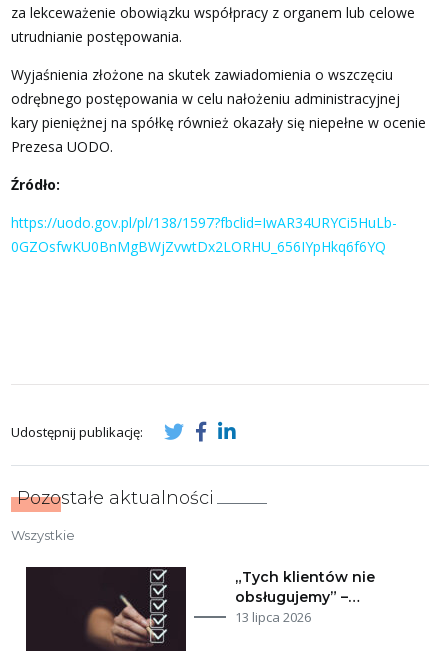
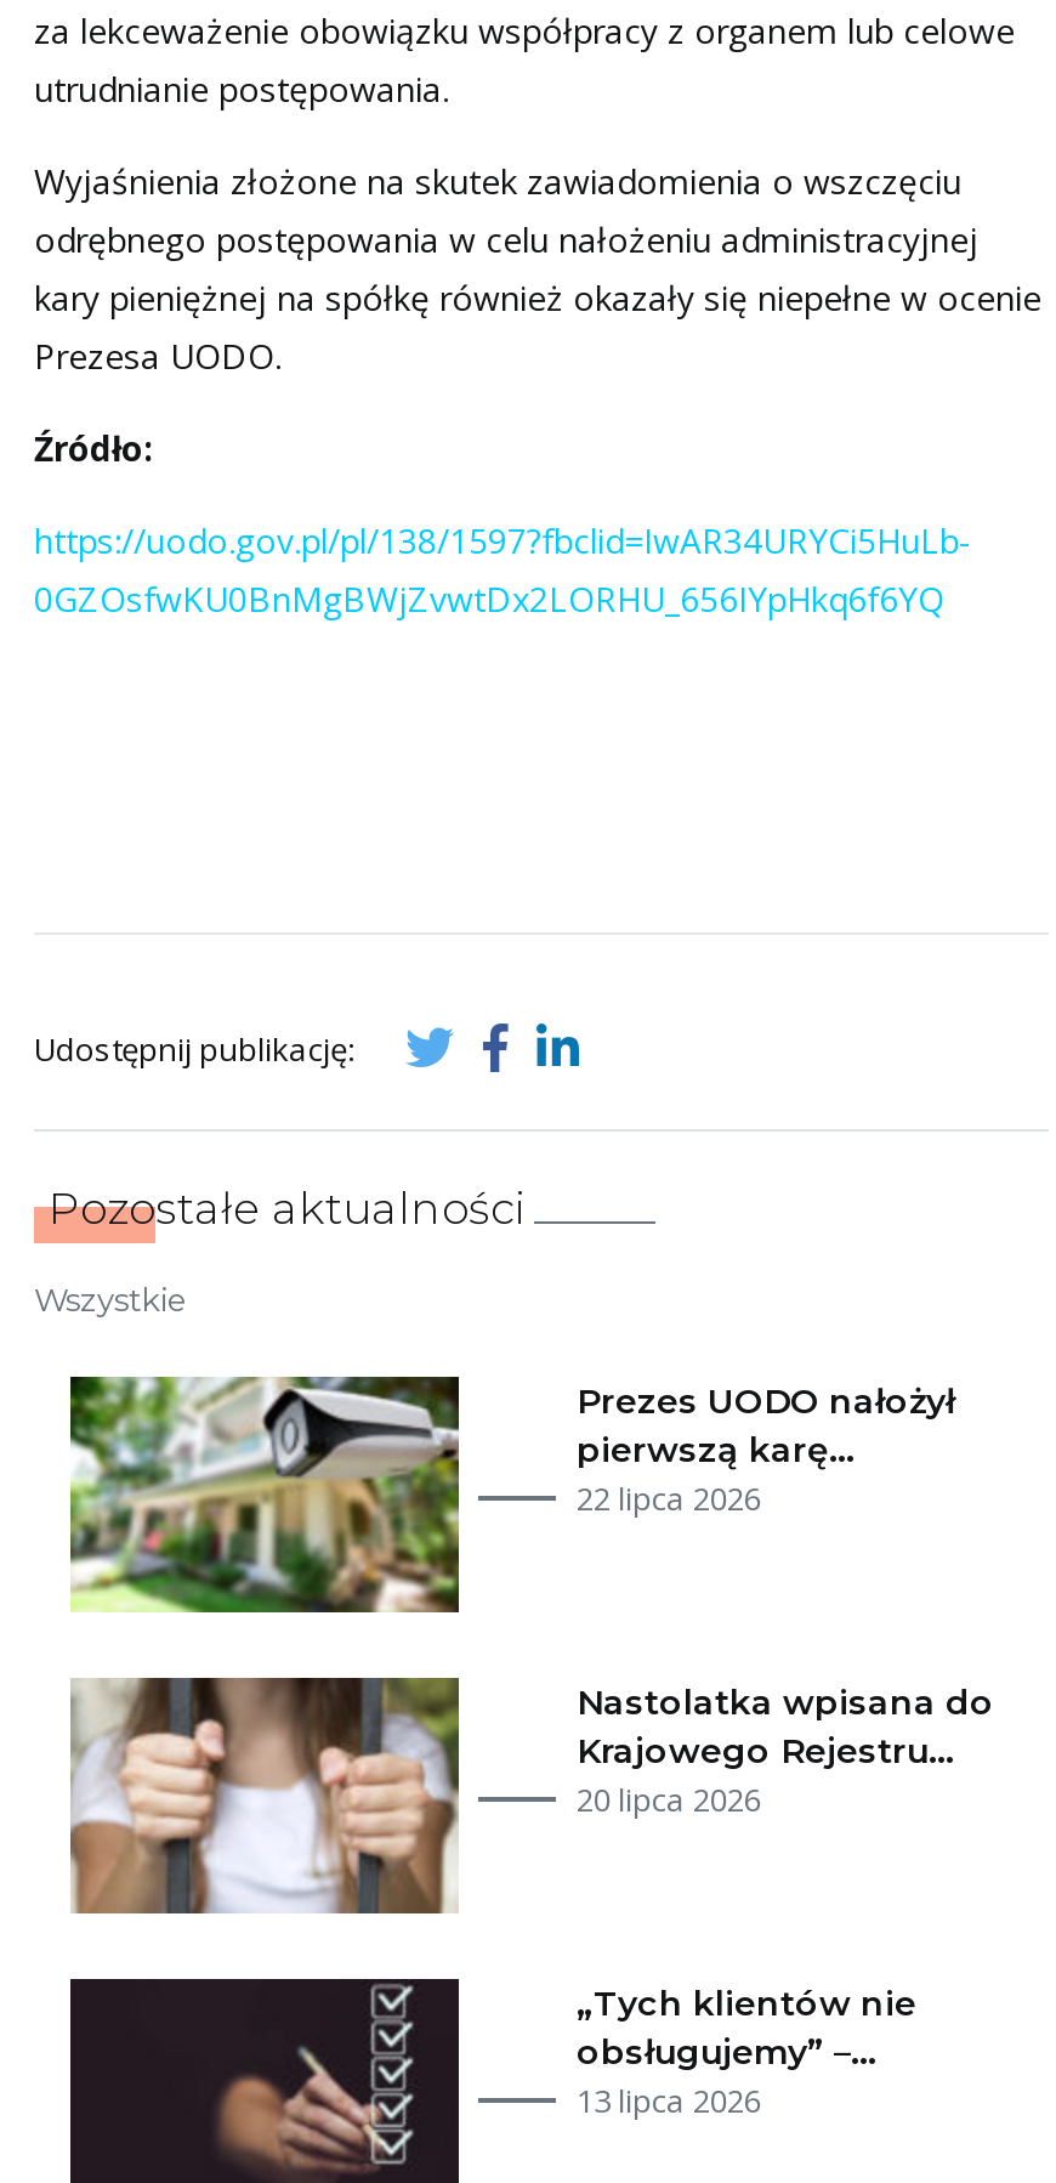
+ [image]

+ [image]

+ Prezes UODO nałożył
+ pierwszą karę…
+ 22 lipca 2026

+ Nastolatka wpisana do
+ Krajowego Rejestru…
+ 20 lipca 2026
